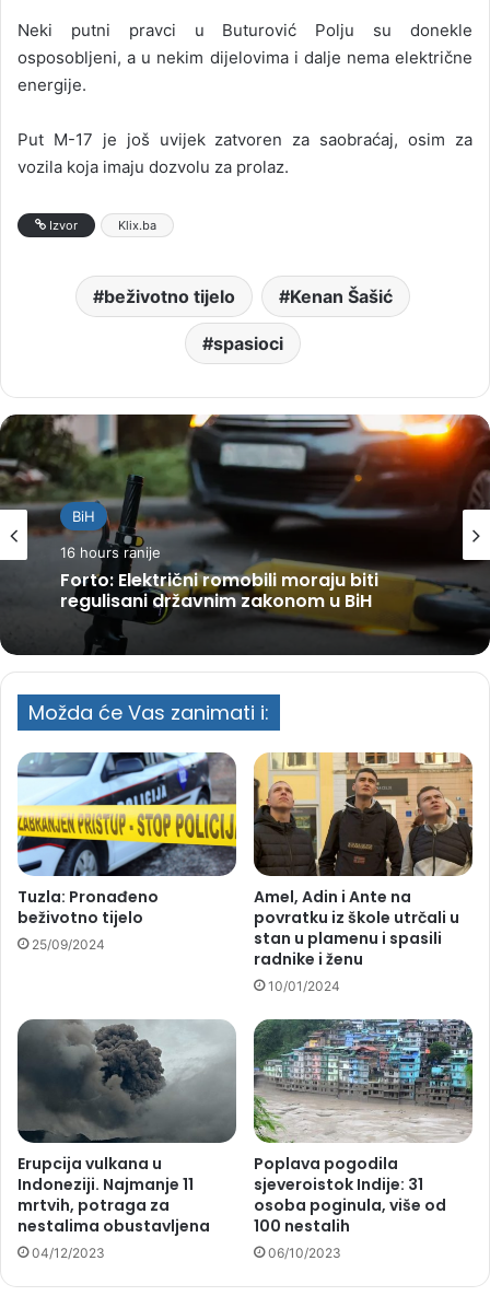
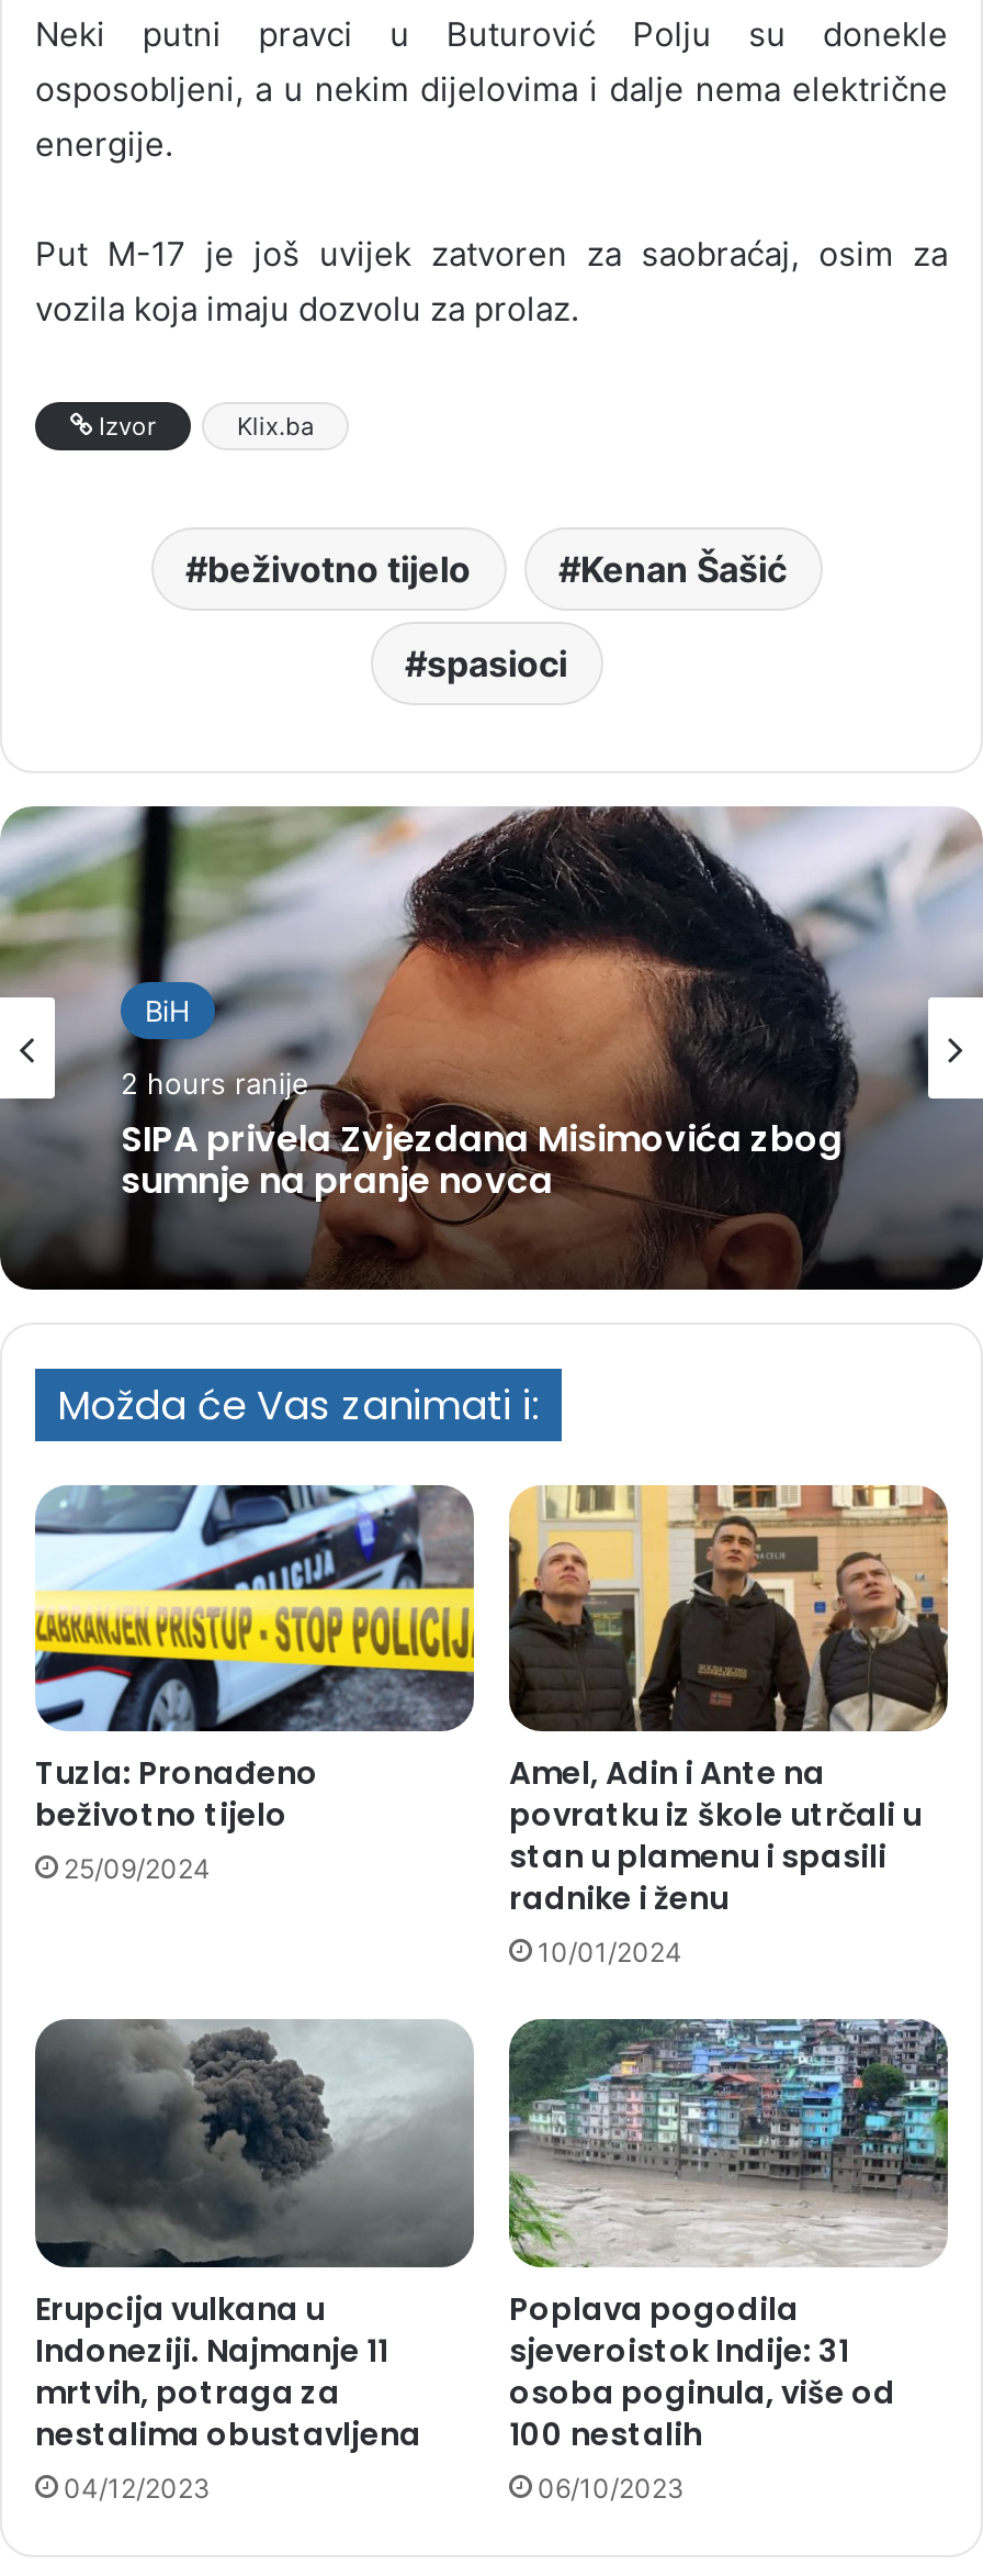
- [image]
- 16 hours ranije
- Forto: Električni romobili moraju biti
- regulisani državnim zakonom u BiH
+ [image]
+ 2 hours ranije
+ SIPA privela Zvjezdana Misimovića zbog
+ sumnje na pranje novca
